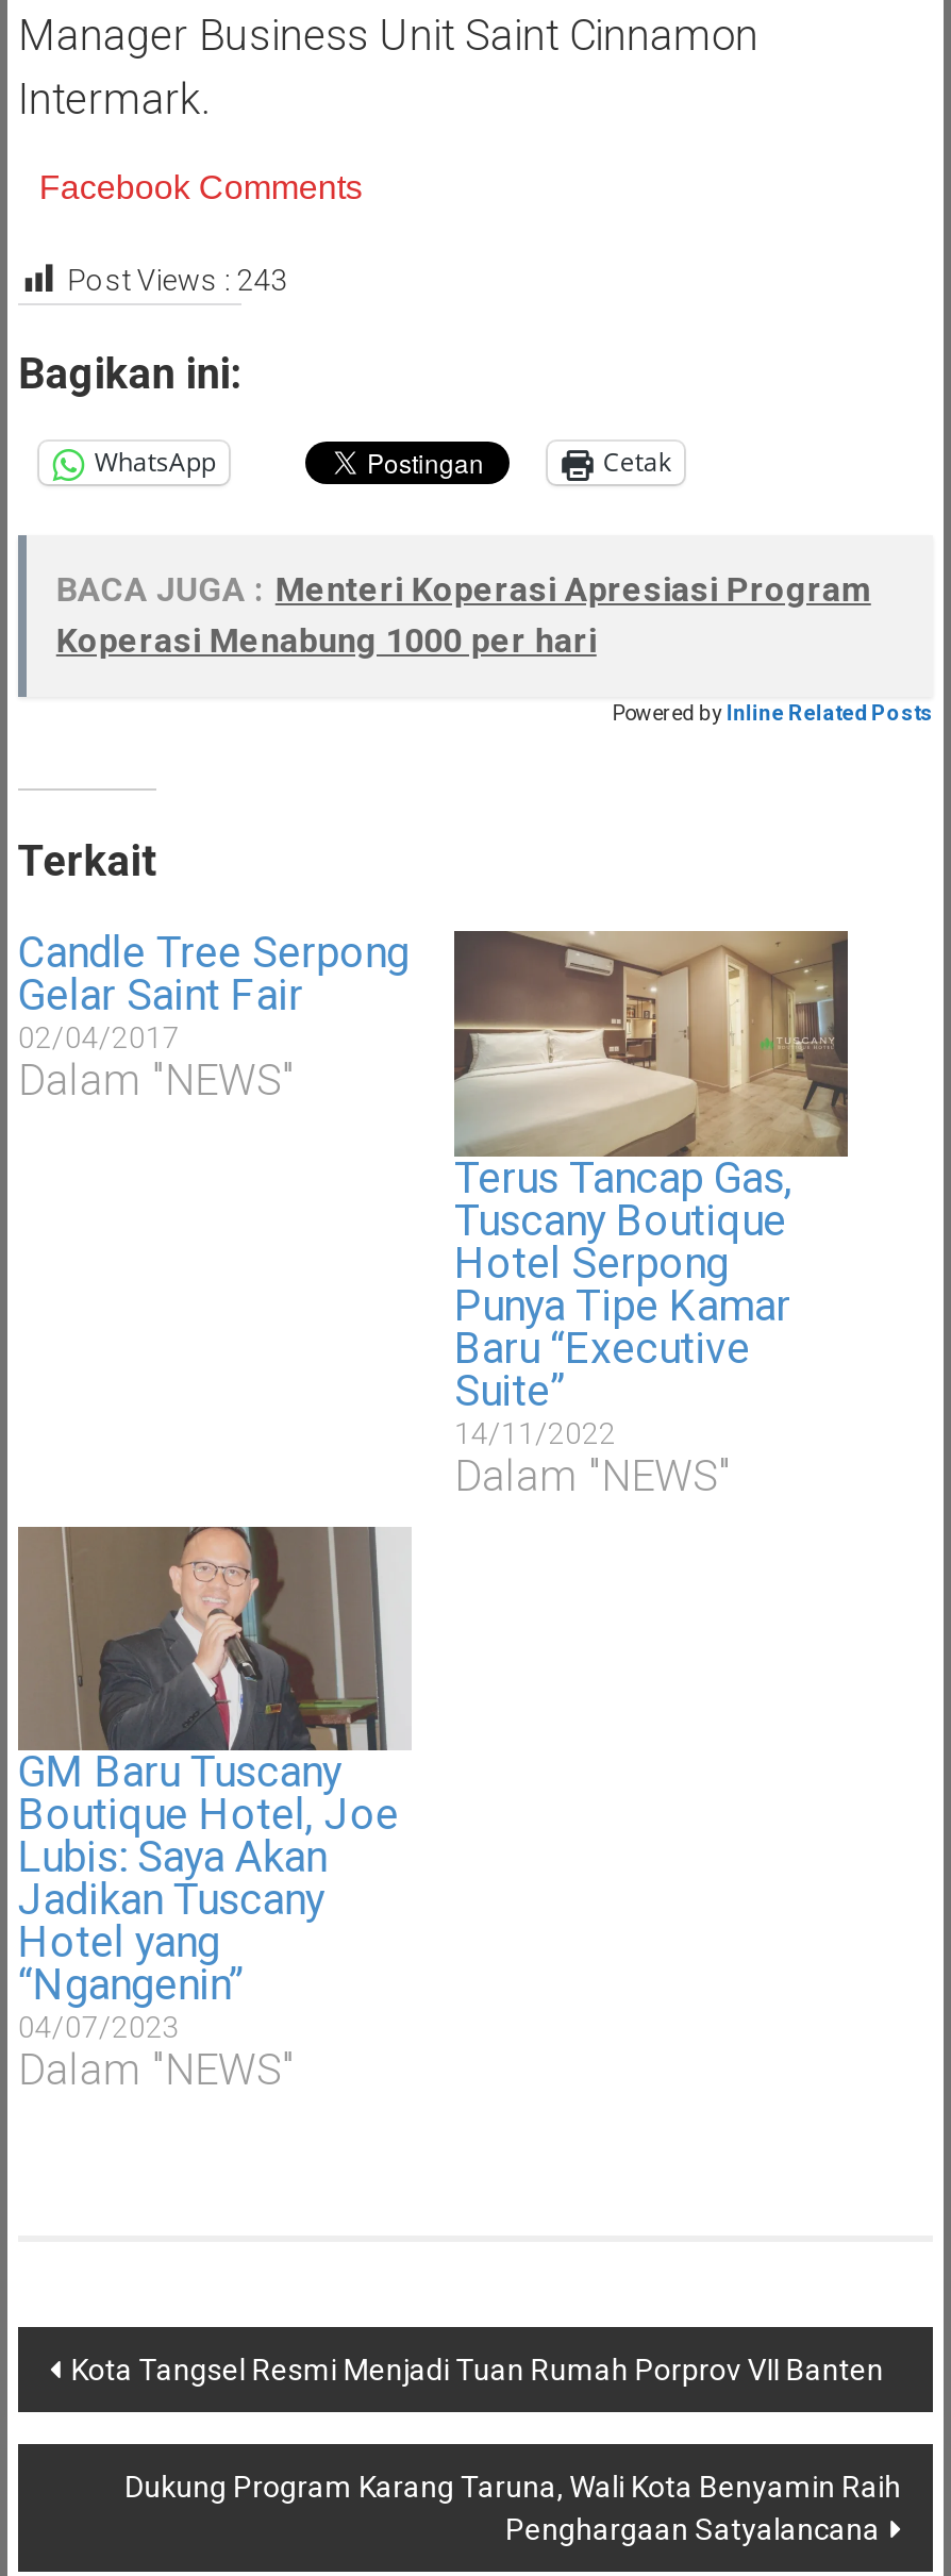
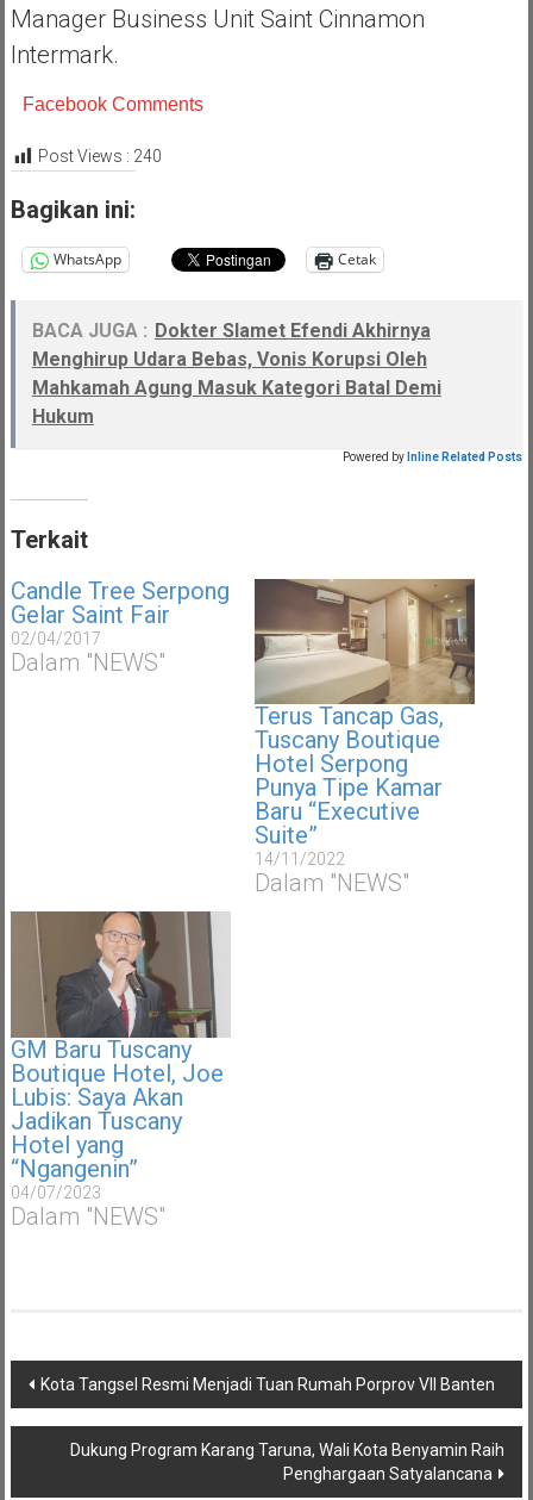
- Post Views : 243
+ Post Views : 240

- BACA JUGA : Menteri Koperasi Apresiasi Program
- Koperasi Menabung 1000 per hari
+ BACA JUGA : Dokter Slamet Efendi Akhirnya
+ Menghirup Udara Bebas, Vonis Korupsi Oleh
+ Mahkamah Agung Masuk Kategori Batal Demi
+ Hukum
